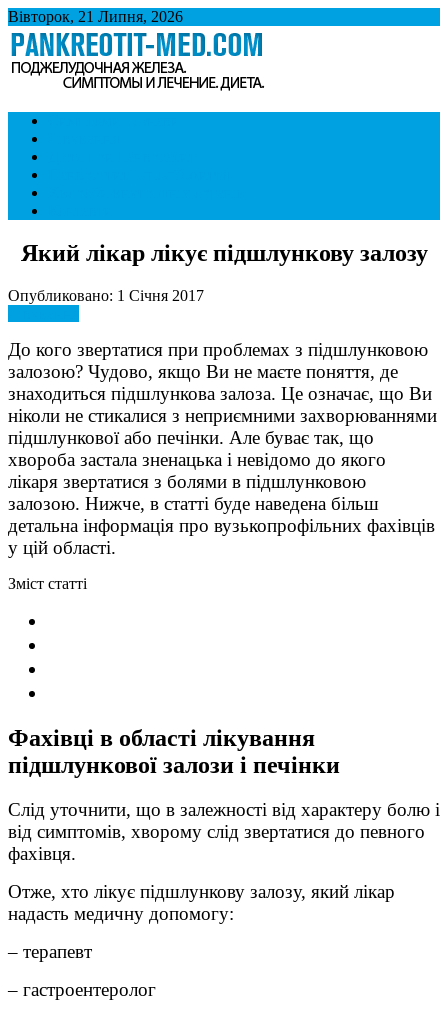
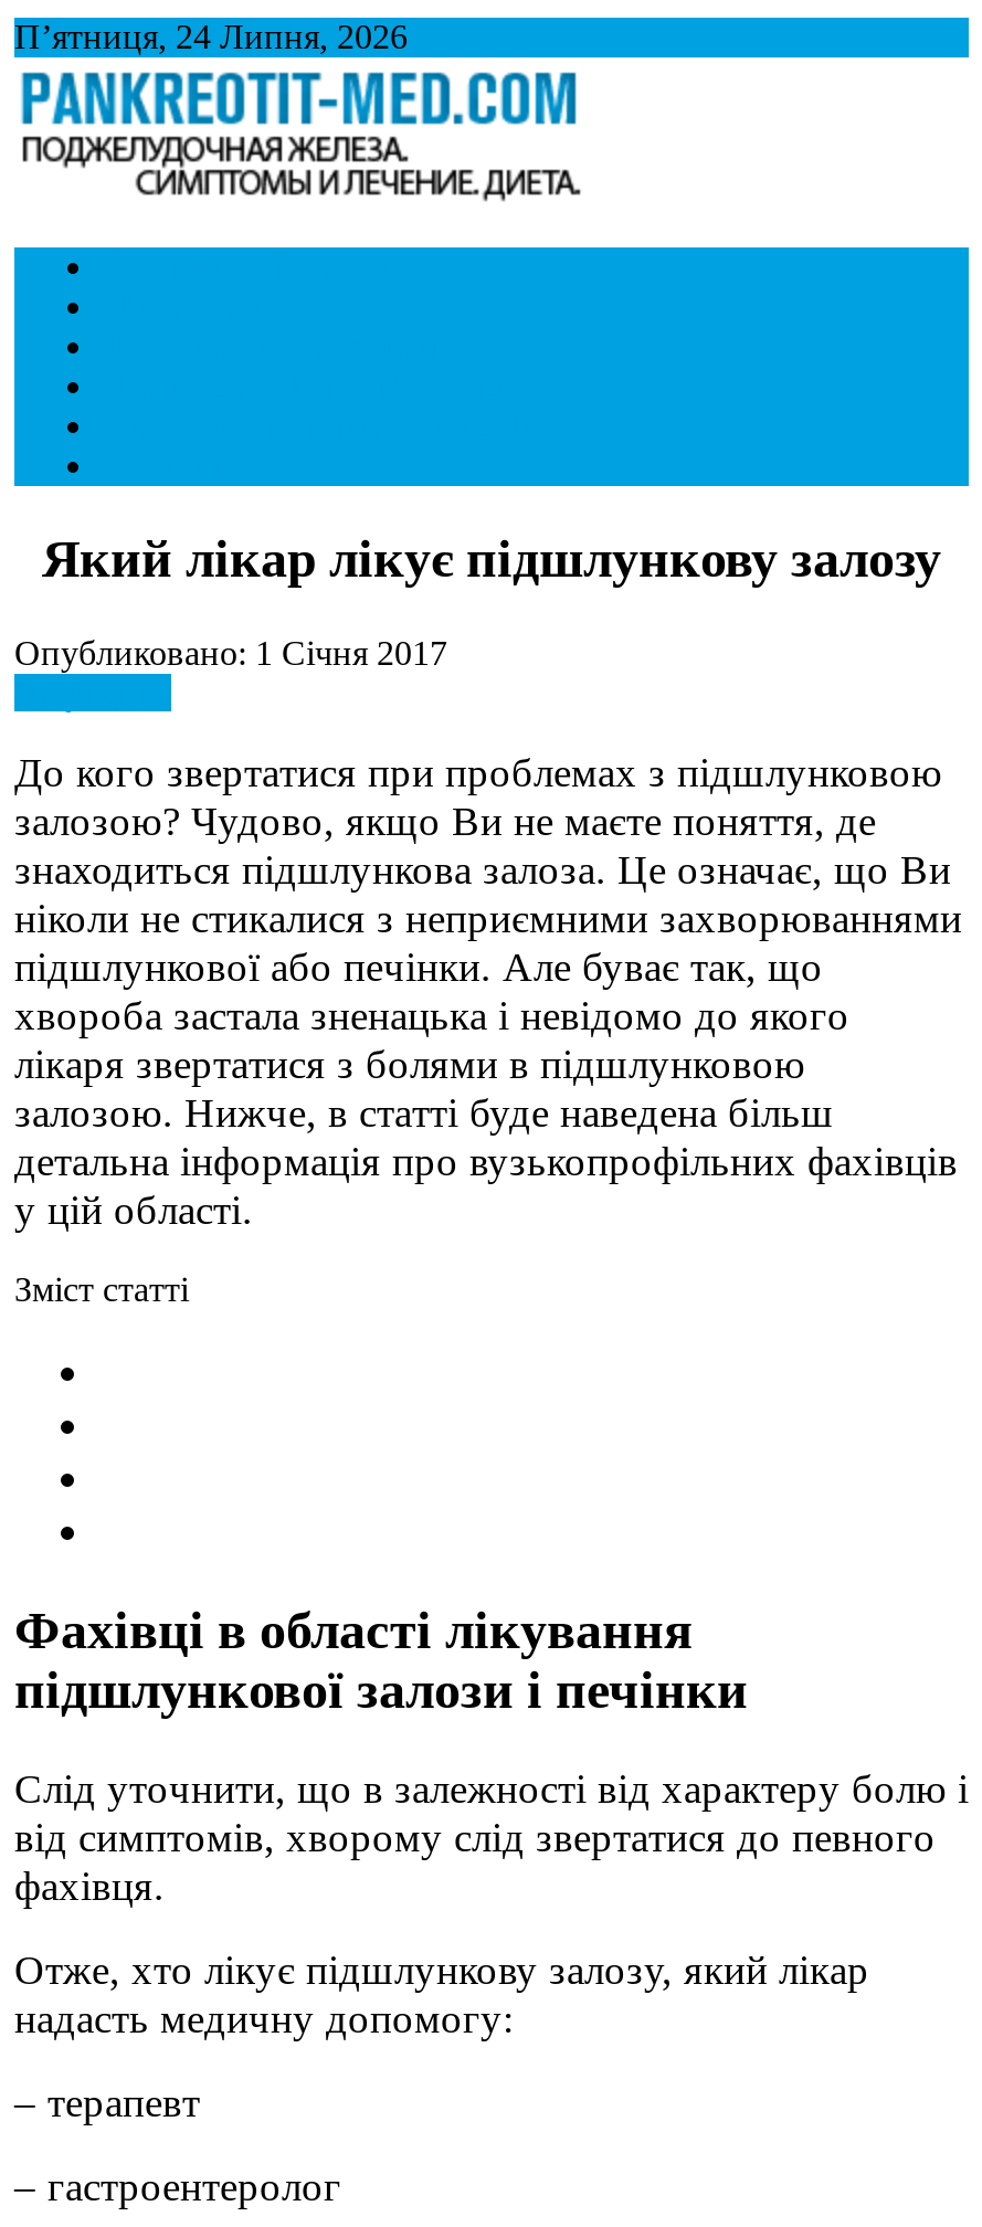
- Вівторок, 21 Липня, 2026
+ П’ятниця, 24 Липня, 2026
